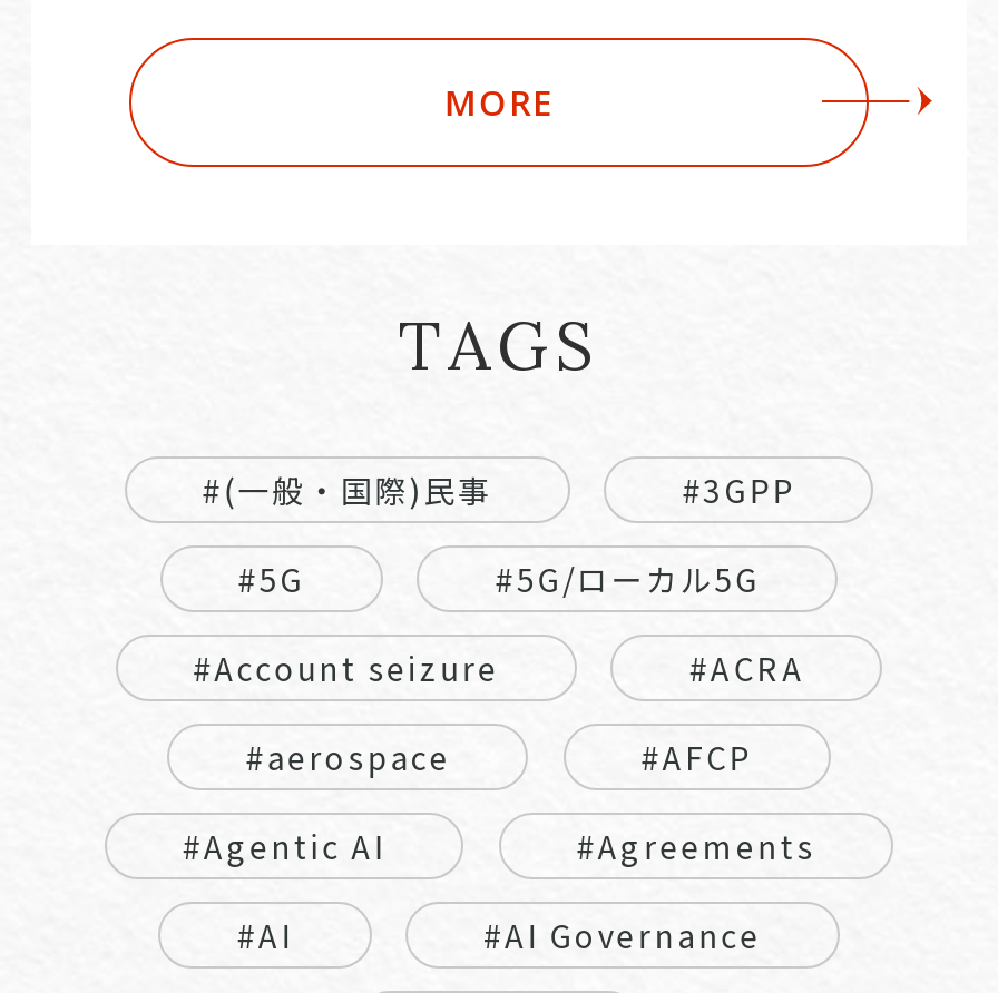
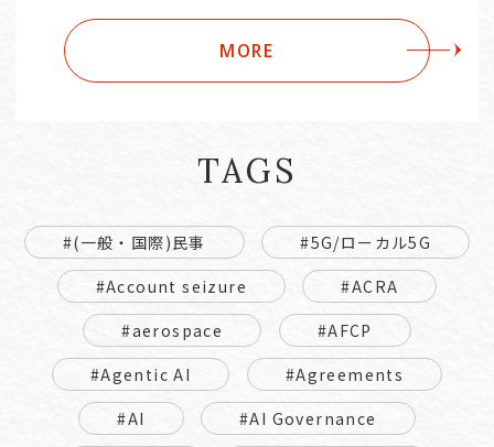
- #3GPP
- #5G
